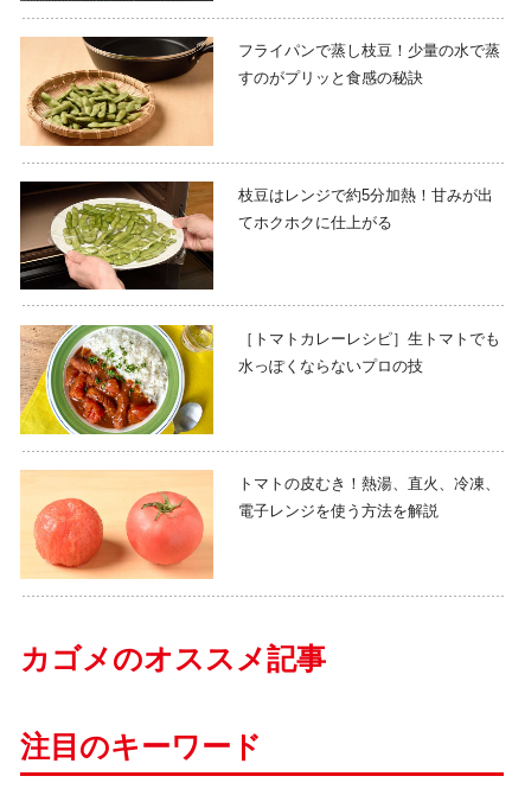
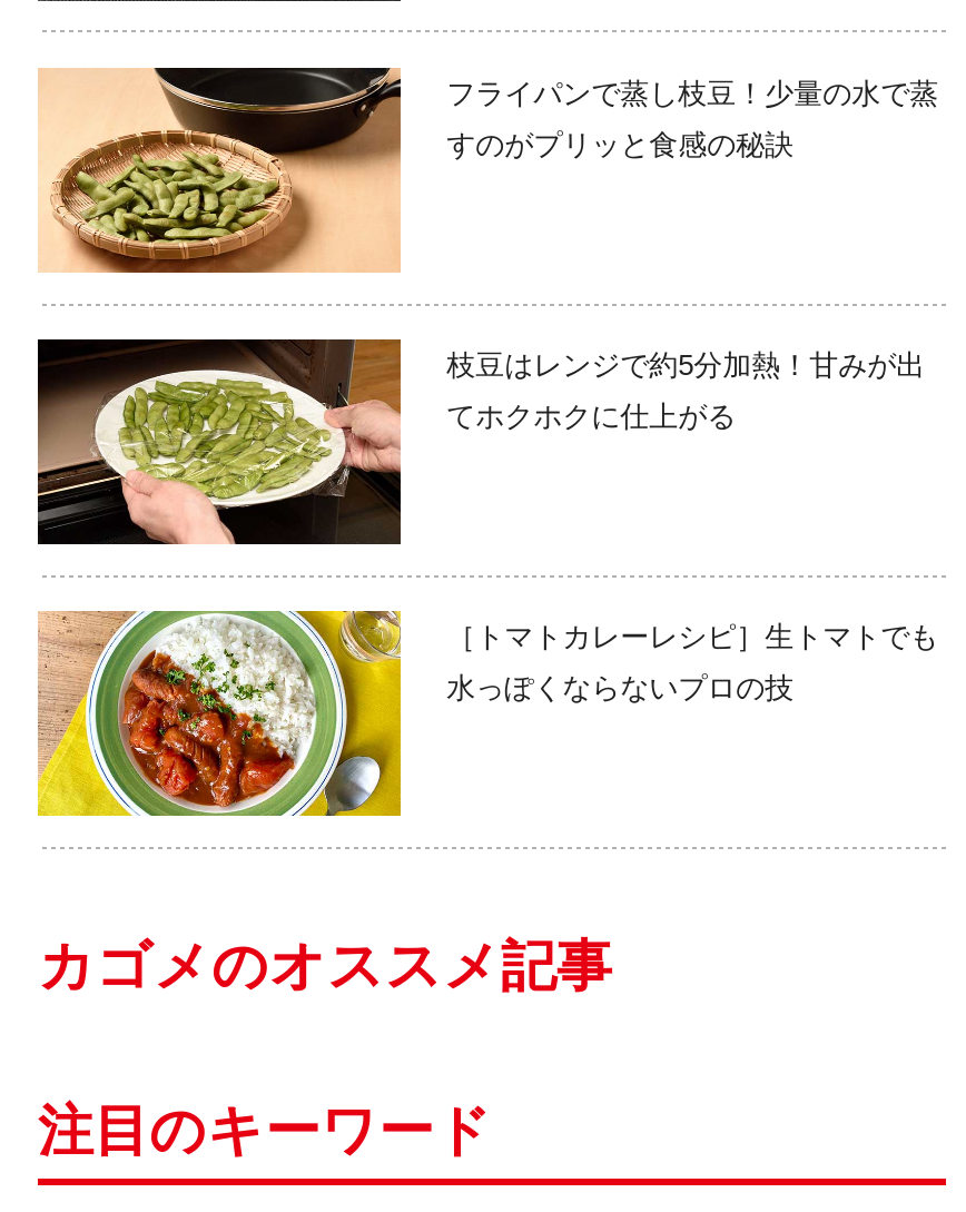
- [image]
- トマトの皮むき！熱湯、直火、冷凍、
- 電子レンジを使う方法を解説
